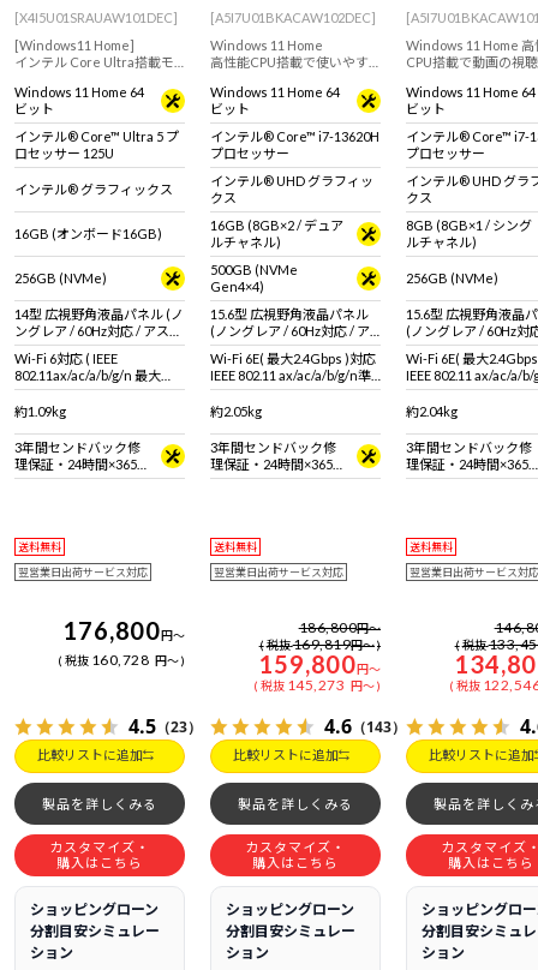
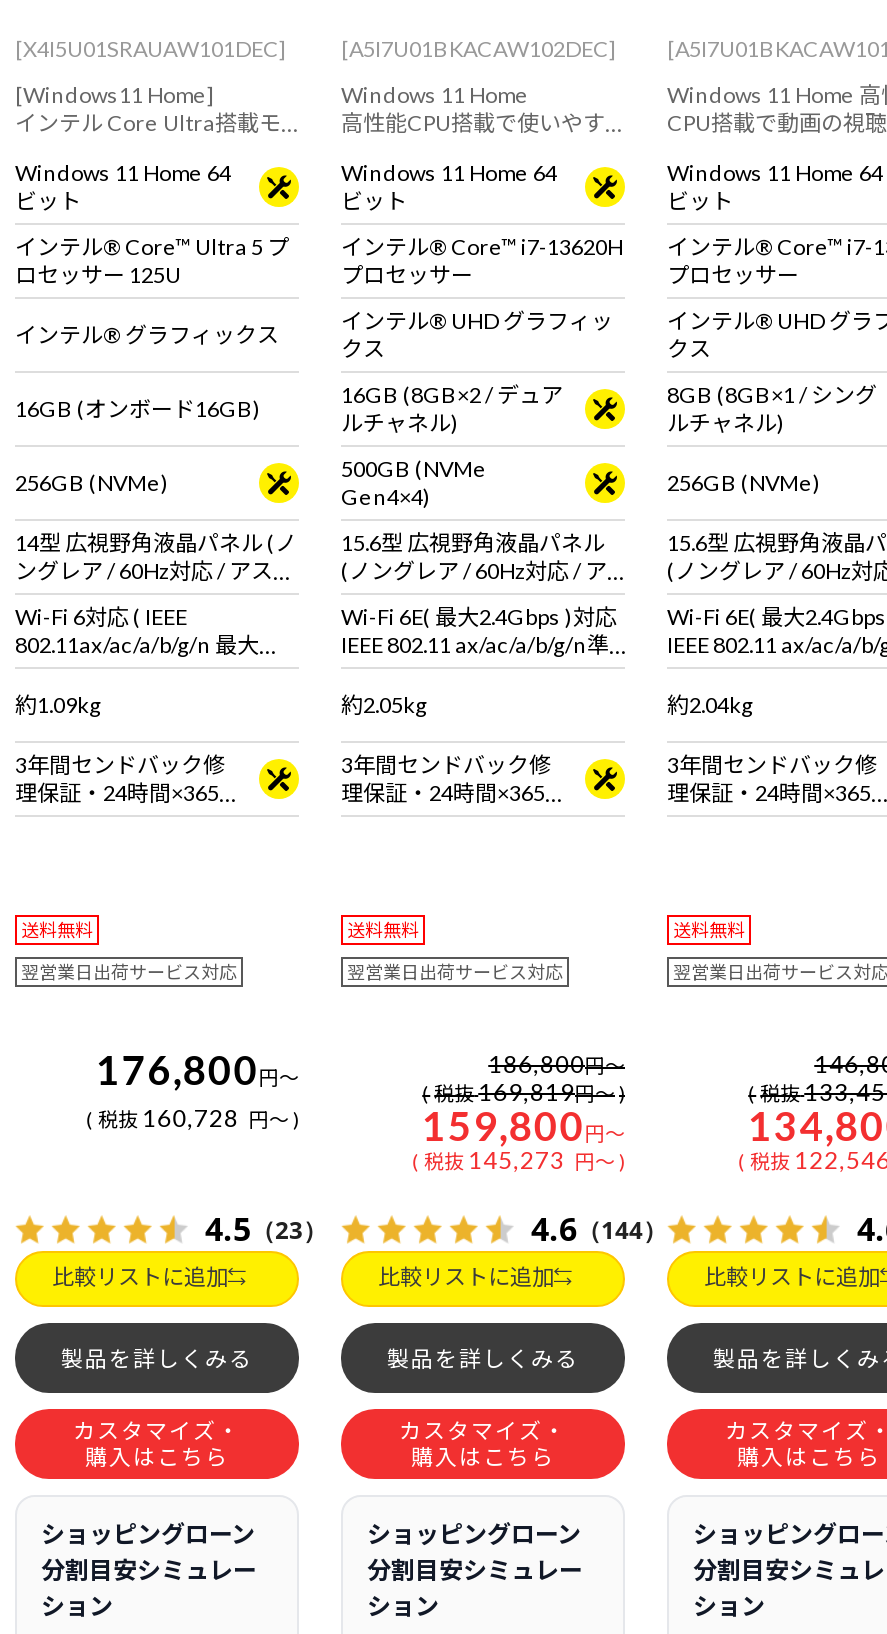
- 4.6（143）
+ 4.6（144）
